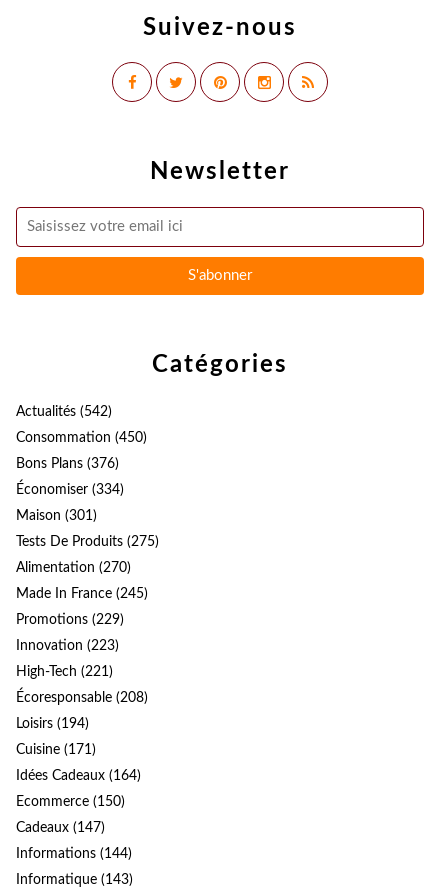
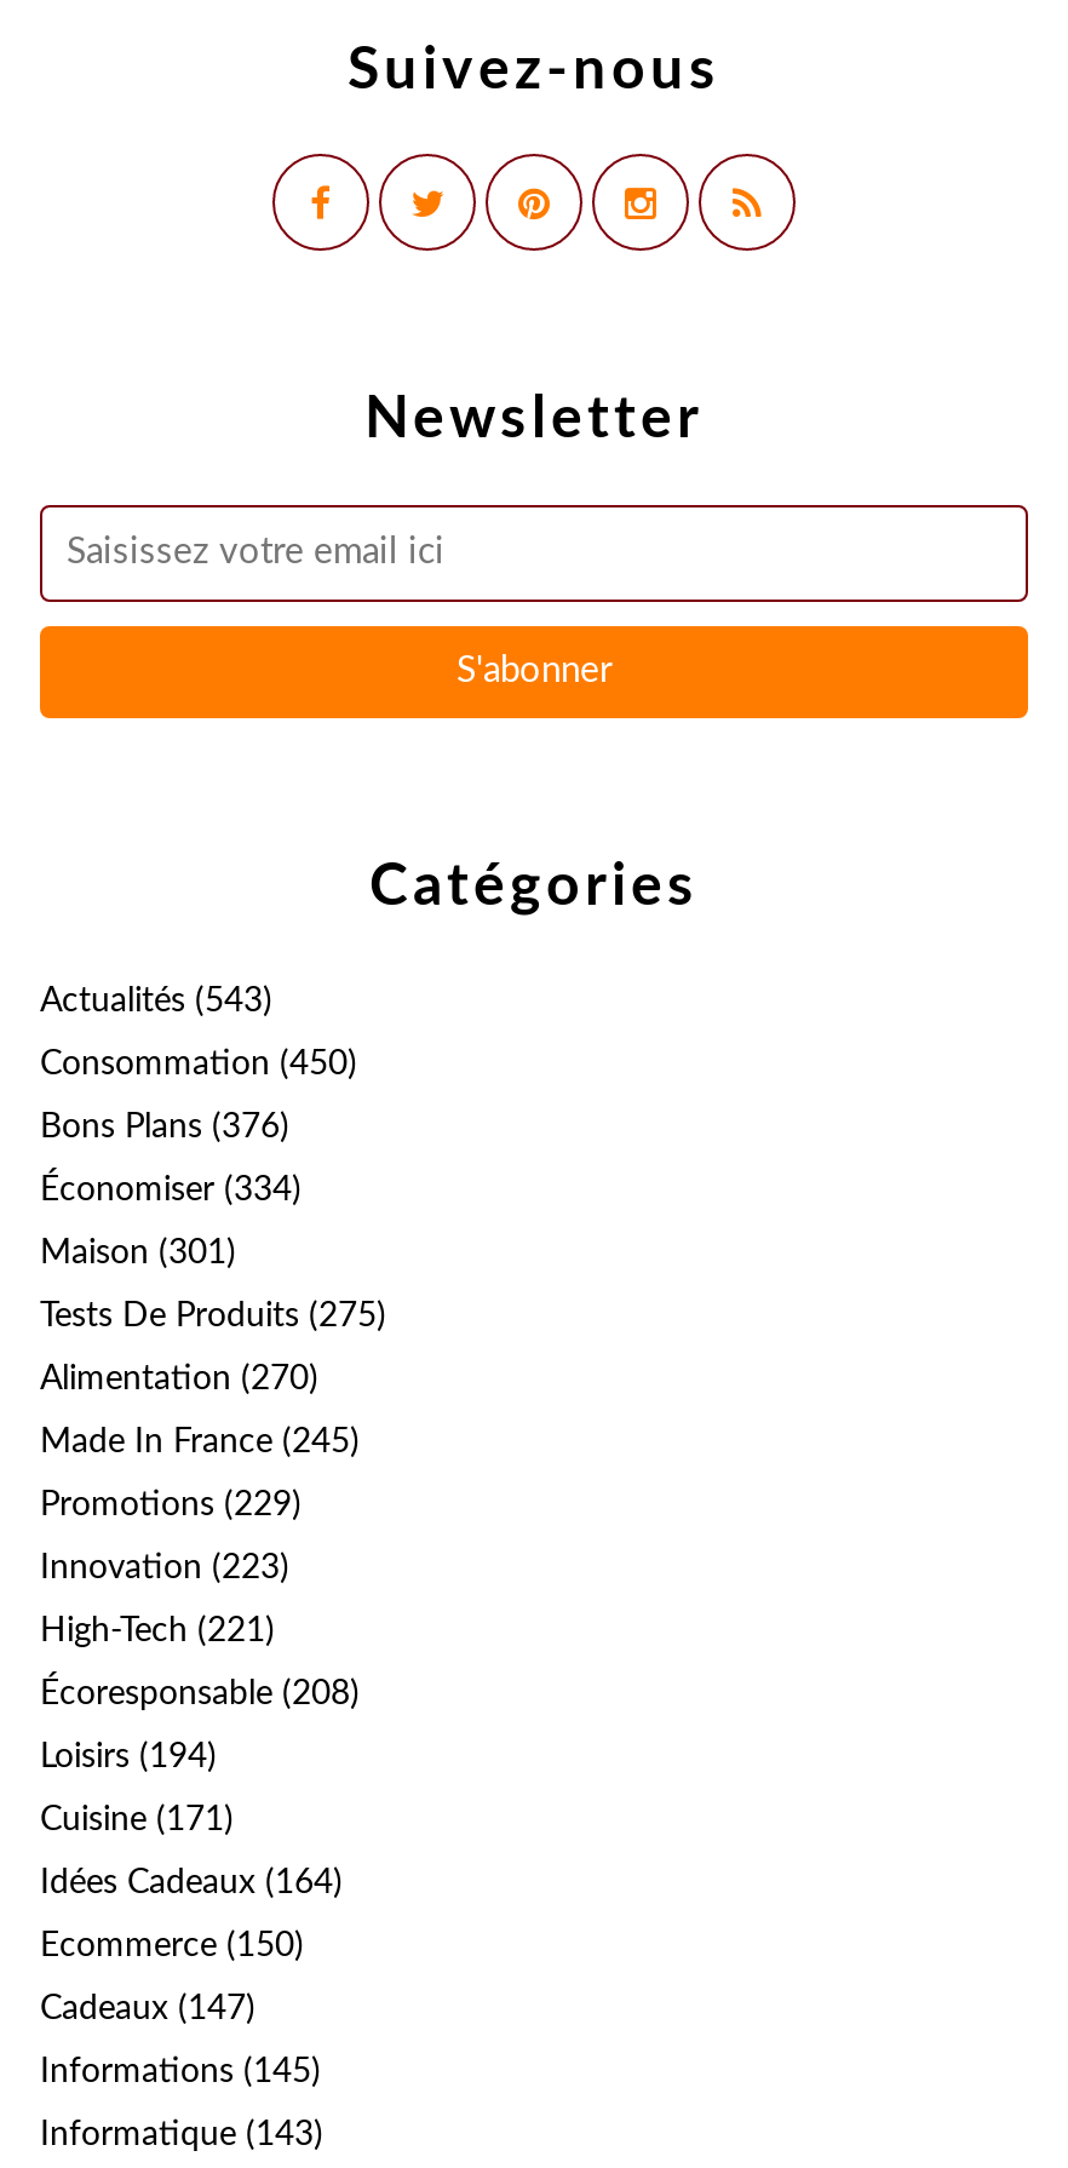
- Actualités (542)
+ Actualités (543)

- Informations (144)
+ Informations (145)
